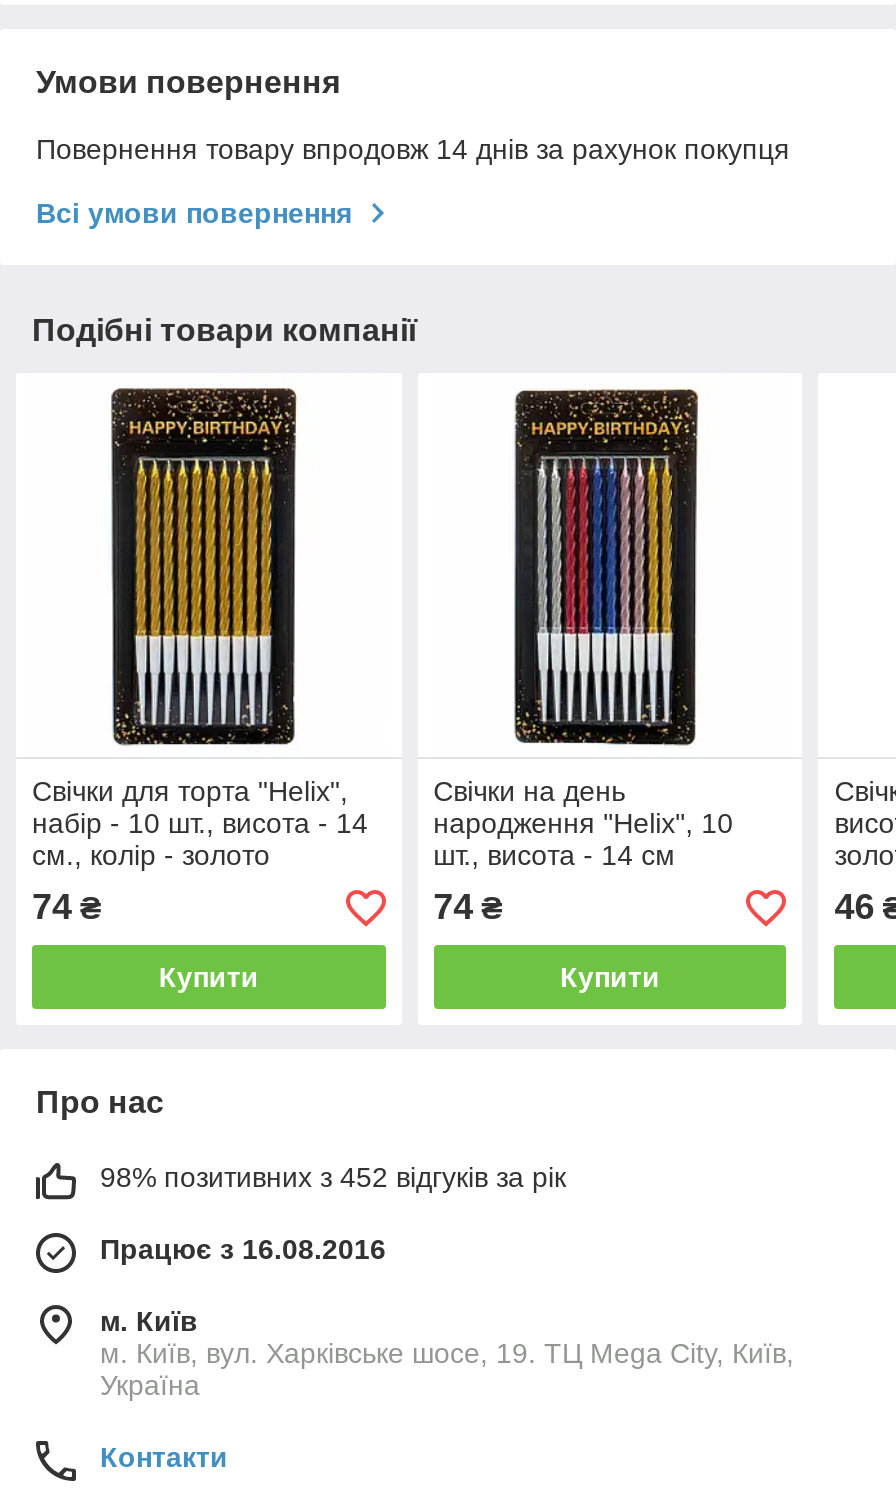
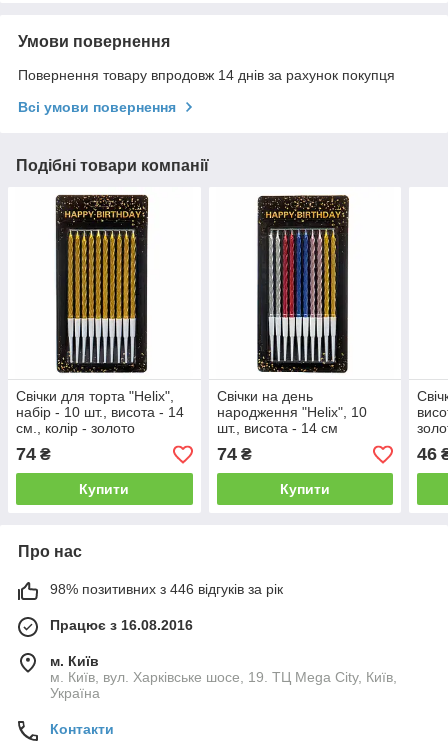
- 98% позитивних з 452 відгуків за рік
+ 98% позитивних з 446 відгуків за рік
